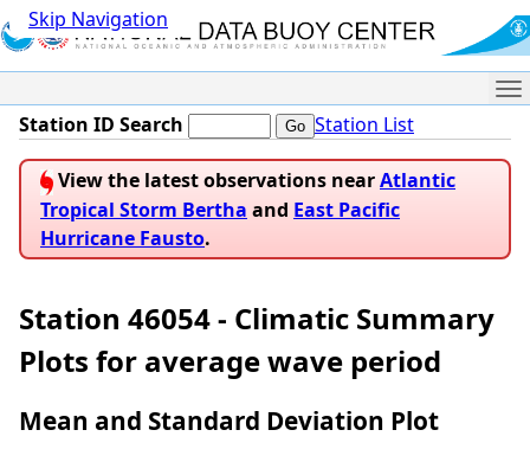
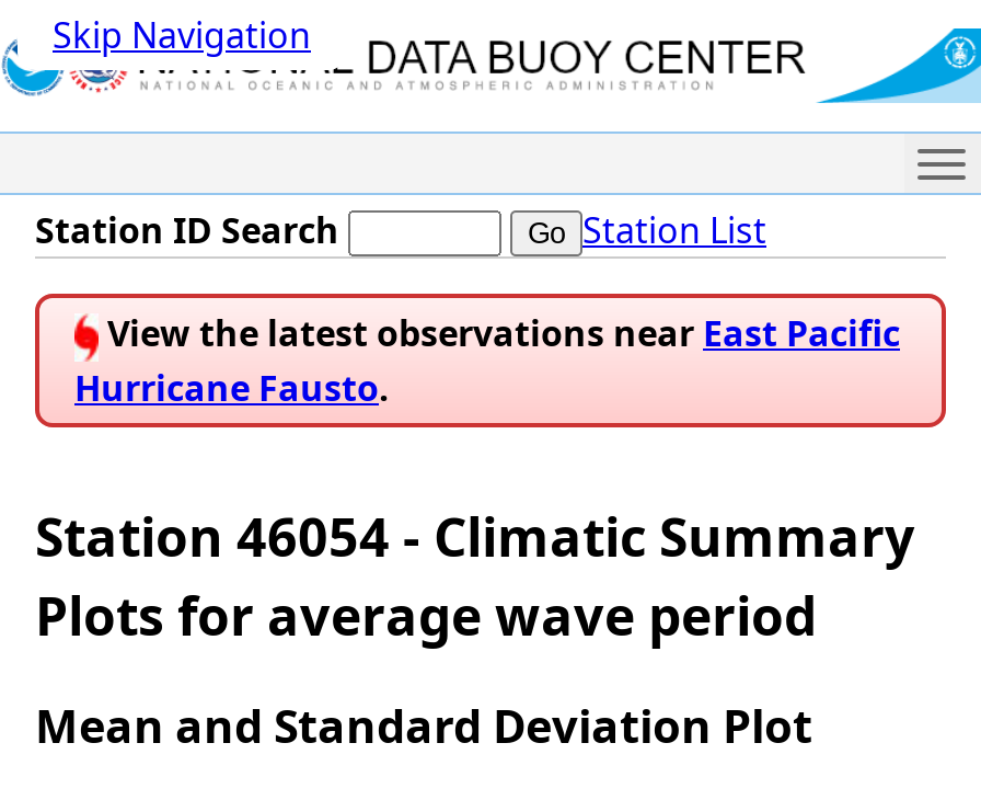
- View the latest observations near Atlantic
- Tropical Storm Bertha and East Pacific
+ View the latest observations near East Pacific
